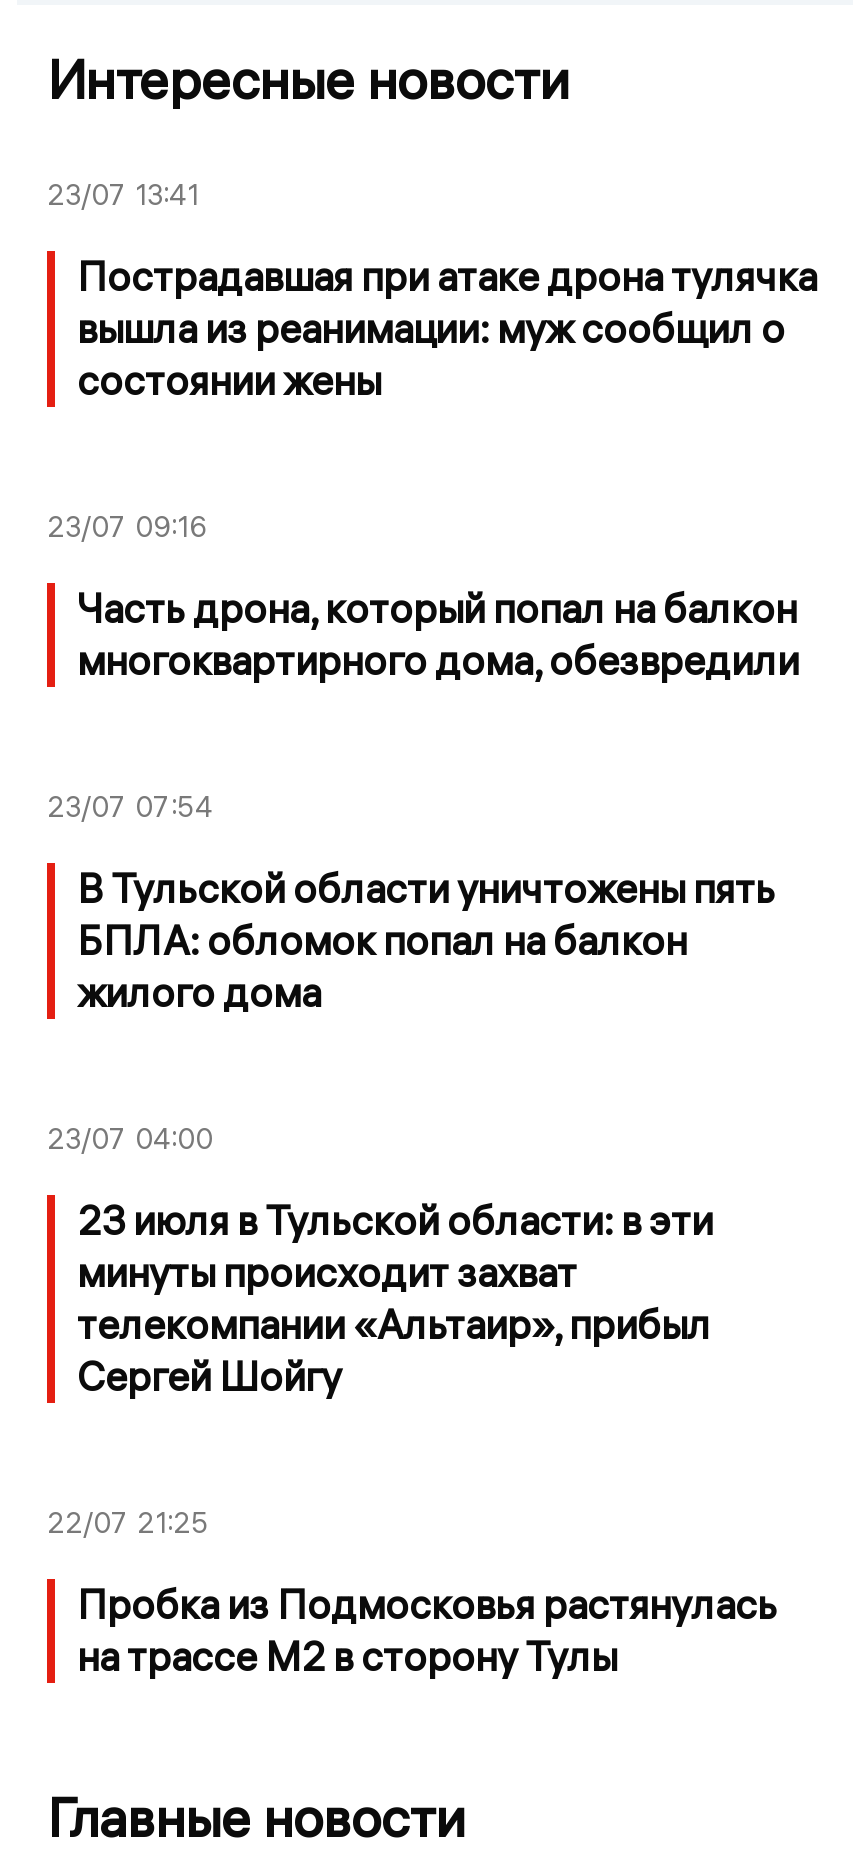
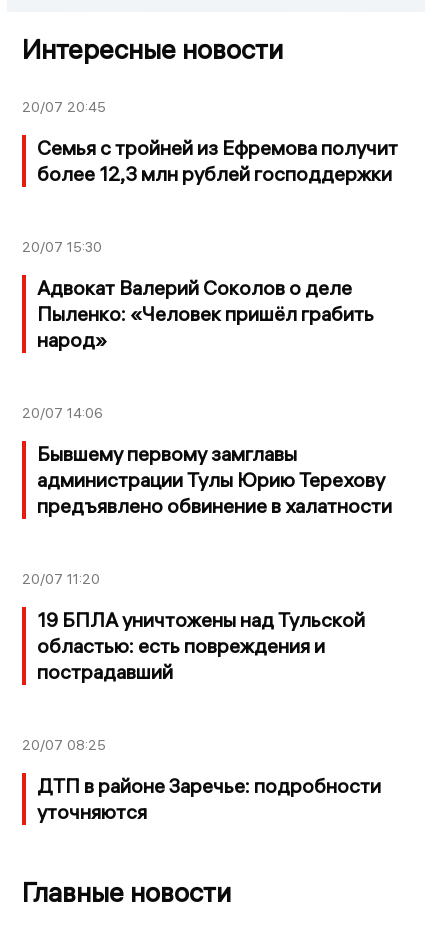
- 23/07 13:41
+ 20/07 20:45

- Пострадавшая при атаке дрона тулячка
- вышла из реанимации: муж сообщил о
- состоянии жены
+ Семья с тройней из Ефремова получит
+ более 12,3 млн рублей господдержки

- 23/07 09:16
+ 20/07 15:30

- Часть дрона, который попал на балкон
- многоквартирного дома, обезвредили
+ Адвокат Валерий Соколов о деле
+ Пыленко: «Человек пришёл грабить
+ народ»

- 23/07 07:54
+ 20/07 14:06

- В Тульской области уничтожены пять
- БПЛА: обломок попал на балкон
- жилого дома
+ Бывшему первому замглавы
+ администрации Тулы Юрию Терехову
+ предъявлено обвинение в халатности

- 23/07 04:00
+ 20/07 11:20

- 23 июля в Тульской области: в эти
- минуты происходит захват
- телекомпании «Альтаир», прибыл
- Сергей Шойгу
+ 19 БПЛА уничтожены над Тульской
+ областью: есть повреждения и
+ пострадавший

- 22/07 21:25
+ 20/07 08:25

- Пробка из Подмосковья растянулась
- на трассе М2 в сторону Тулы
+ ДТП в районе Заречье: подробности
+ уточняются
